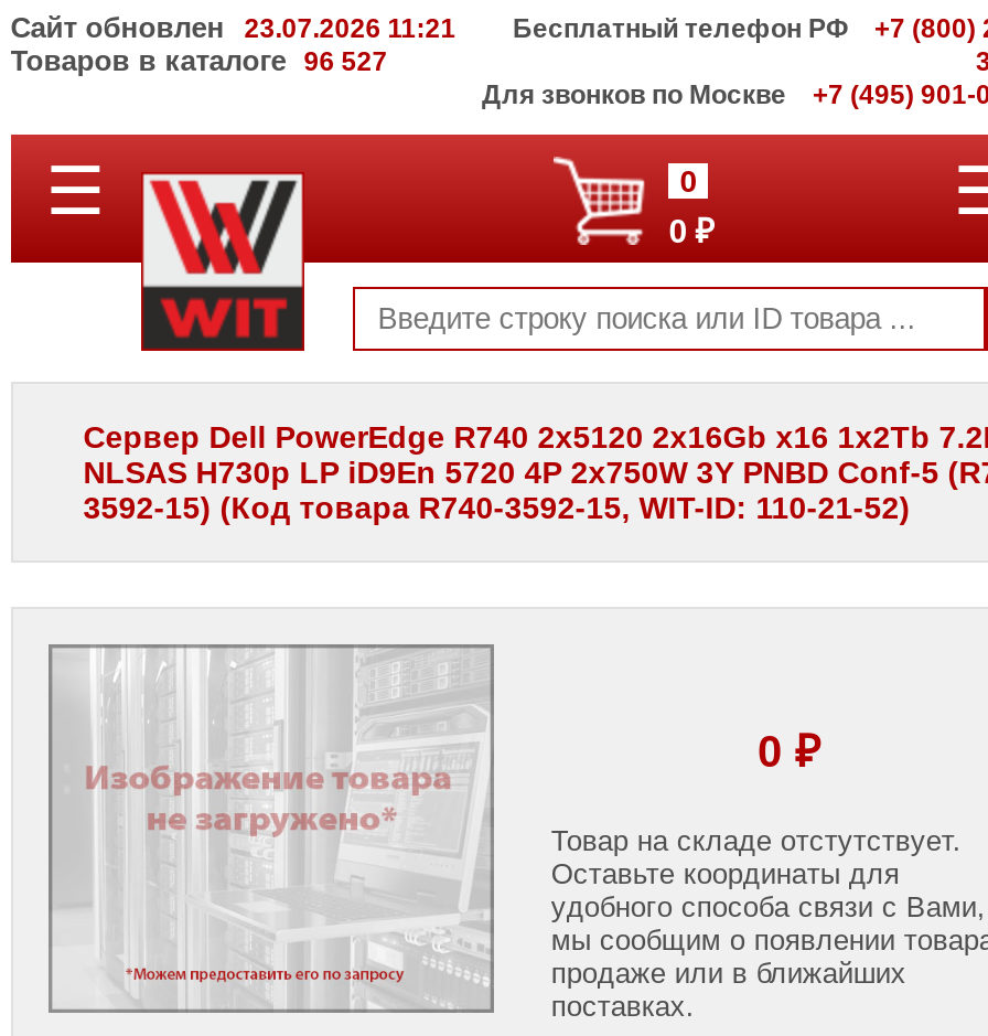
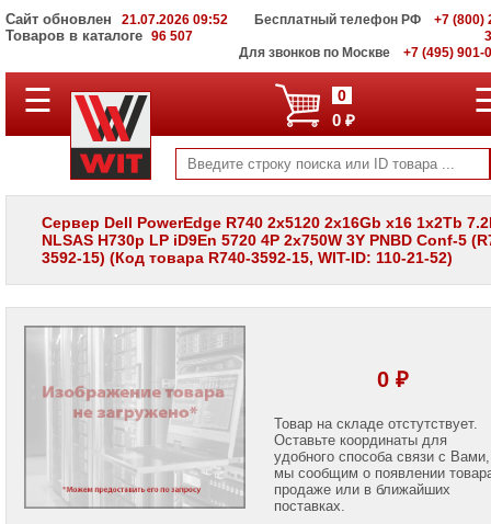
- Сайт обновлен 23.07.2026 11:21
+ Сайт обновлен 21.07.2026 09:52

- Товаров в каталоге 96 527
+ Товаров в каталоге 96 507
